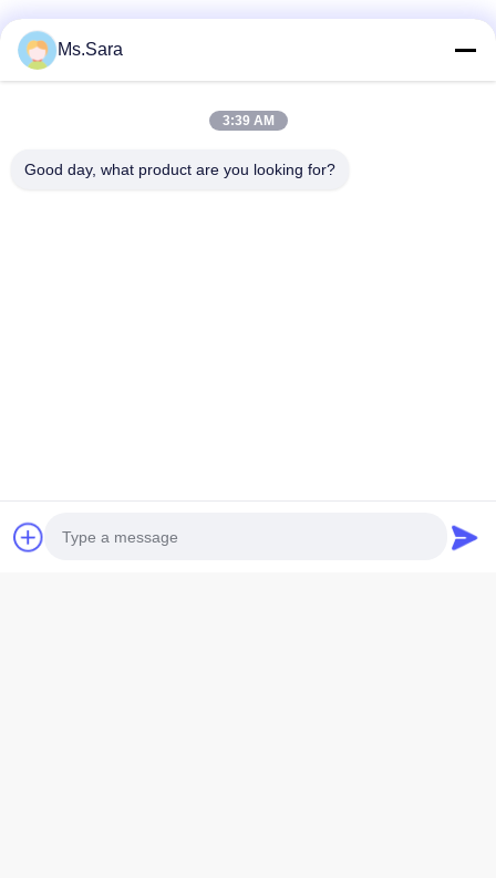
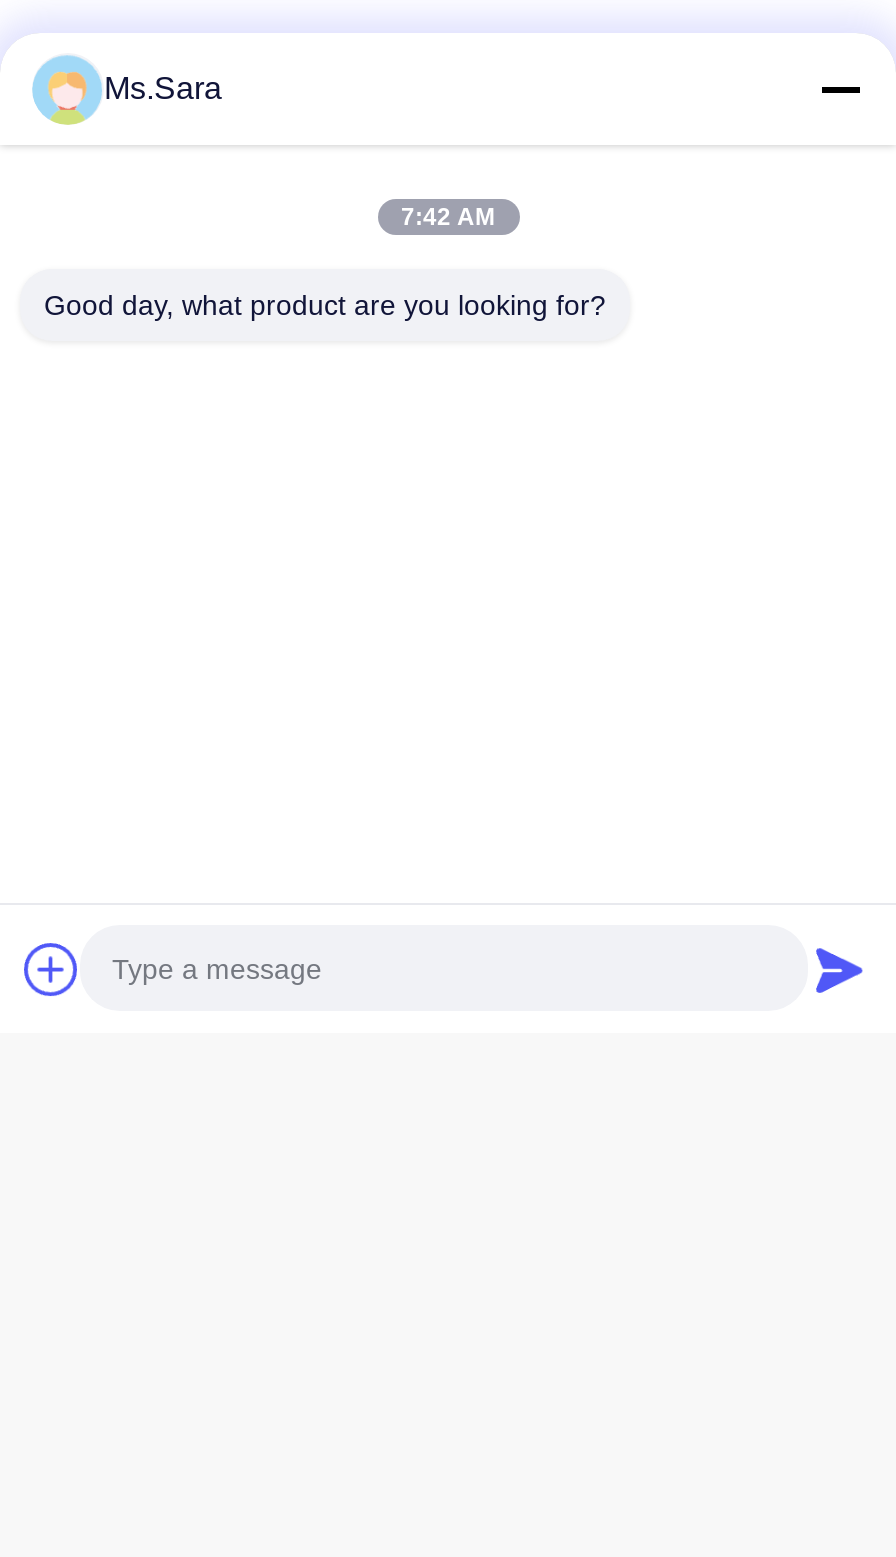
- 3:39 AM
+ 7:42 AM
